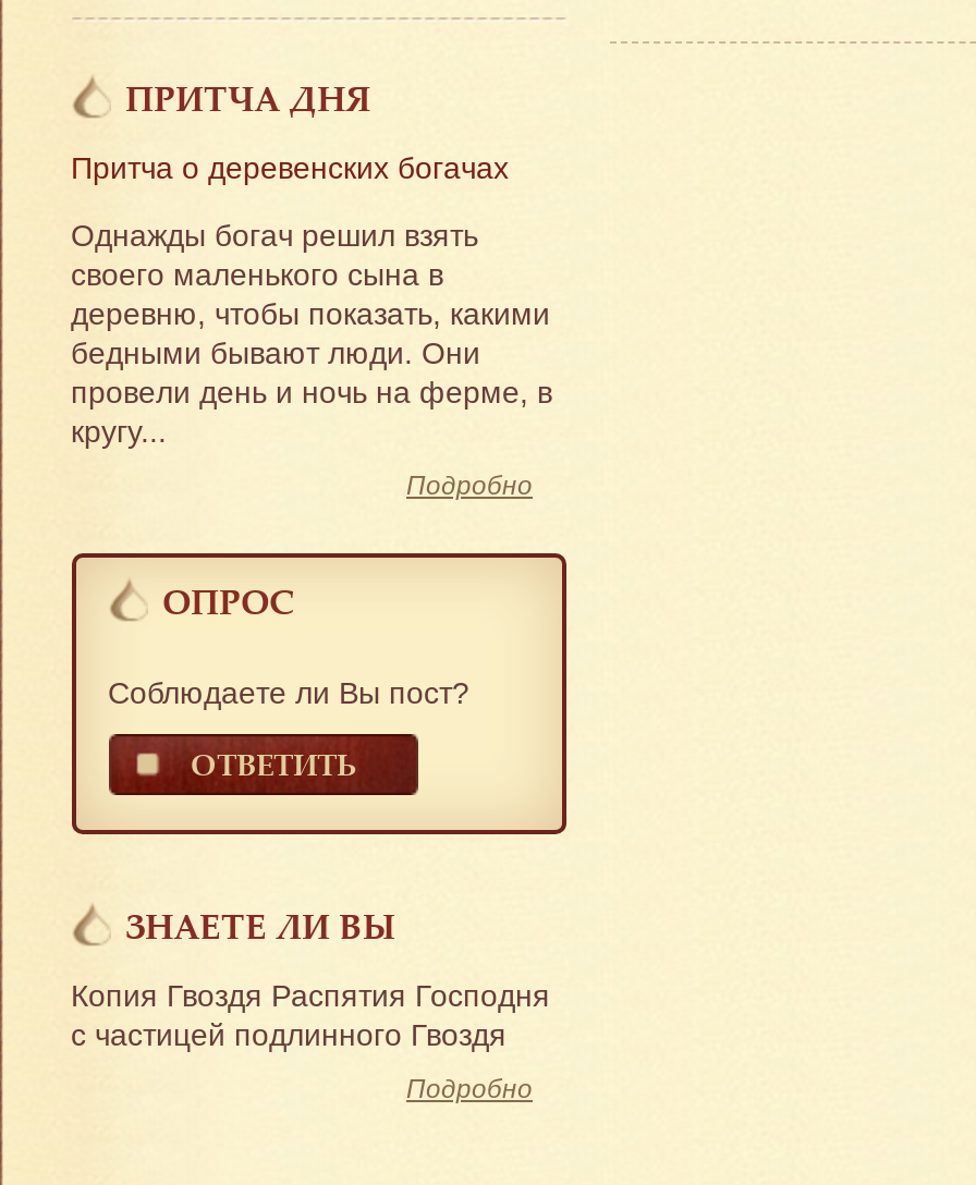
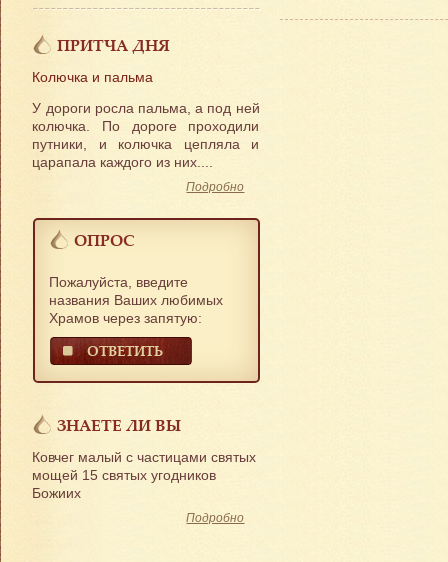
- Притча о деревенских богачах
+ Колючка и пальма

- Однажды богач решил взять
- своего маленького сына в
- деревню, чтобы показать, какими
- бедными бывают люди. Они
- провели день и ночь на ферме, в
- кругу...
+ У дороги росла пальма, а под ней
+ колючка. По дороге проходили
+ путники, и колючка цепляла и
+ царапала каждого из них....

moved up: Подробно | ОПРОС

- Соблюдаете ли Вы пост?
+ Пожалуйста, введите
+ названия Ваших любимых
+ Храмов через запятую:

- Копия Гвоздя Распятия Господня
- с частицей подлинного Гвоздя
+ Ковчег малый с частицами святых
+ мощей 15 святых угодников
+ Божиих
